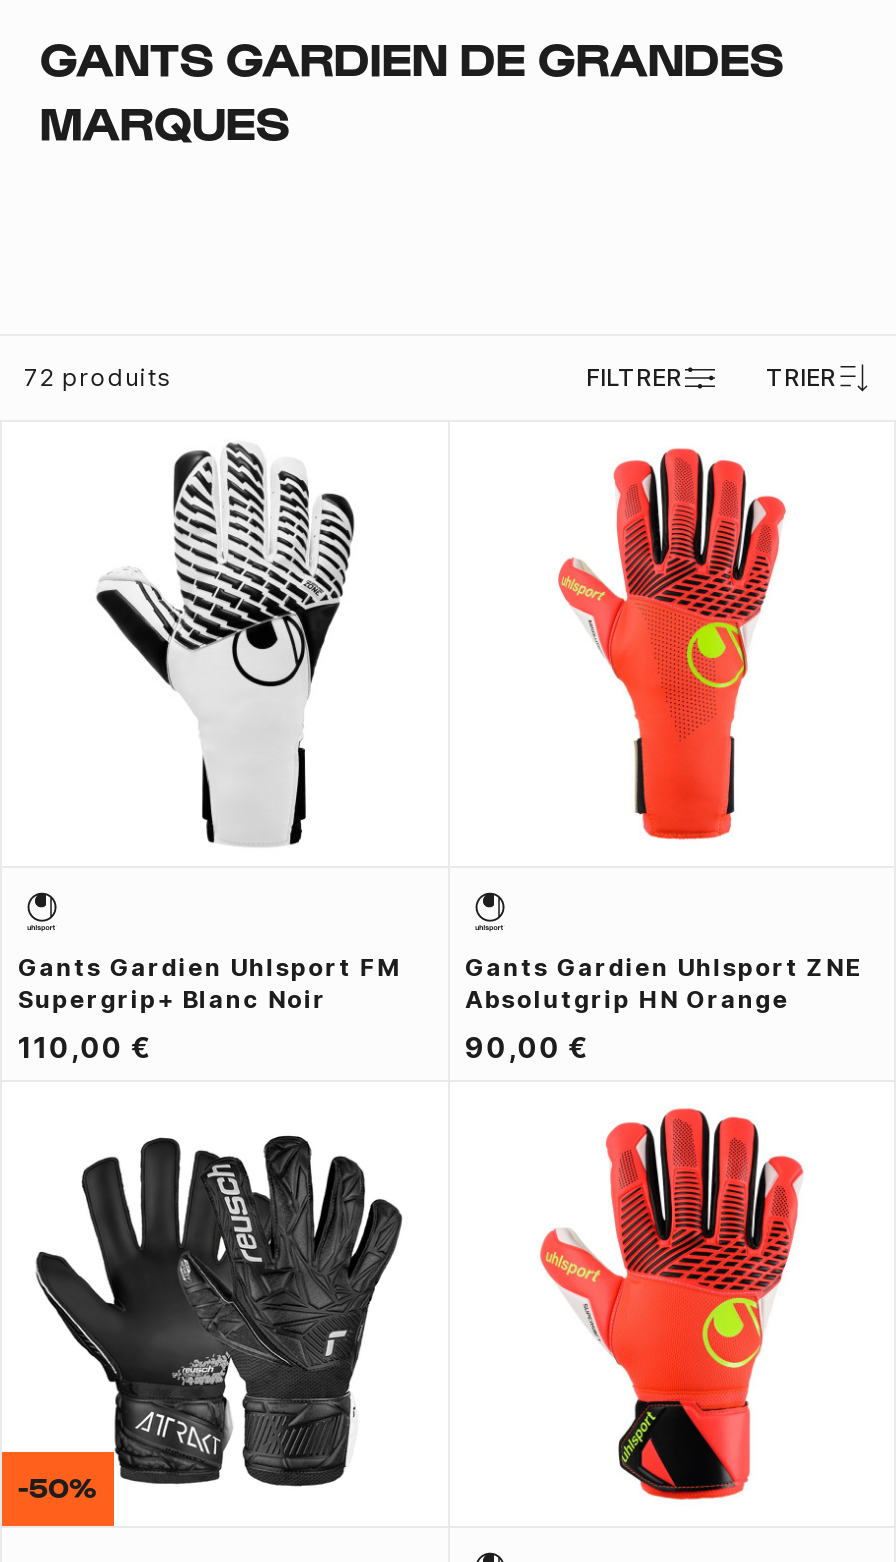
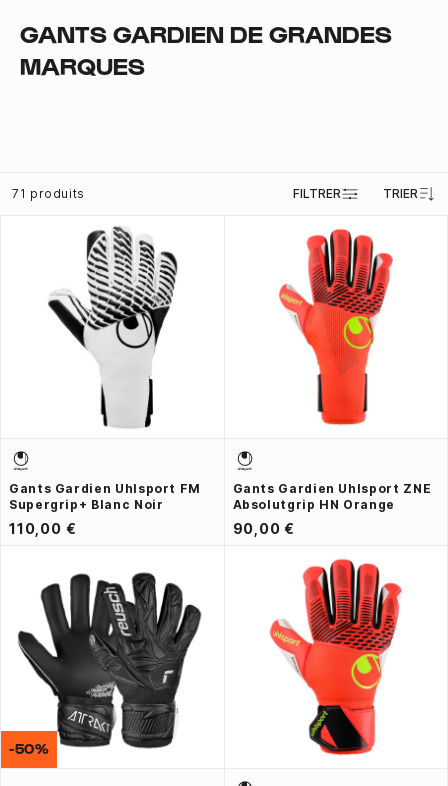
- 72 produits
+ 71 produits
